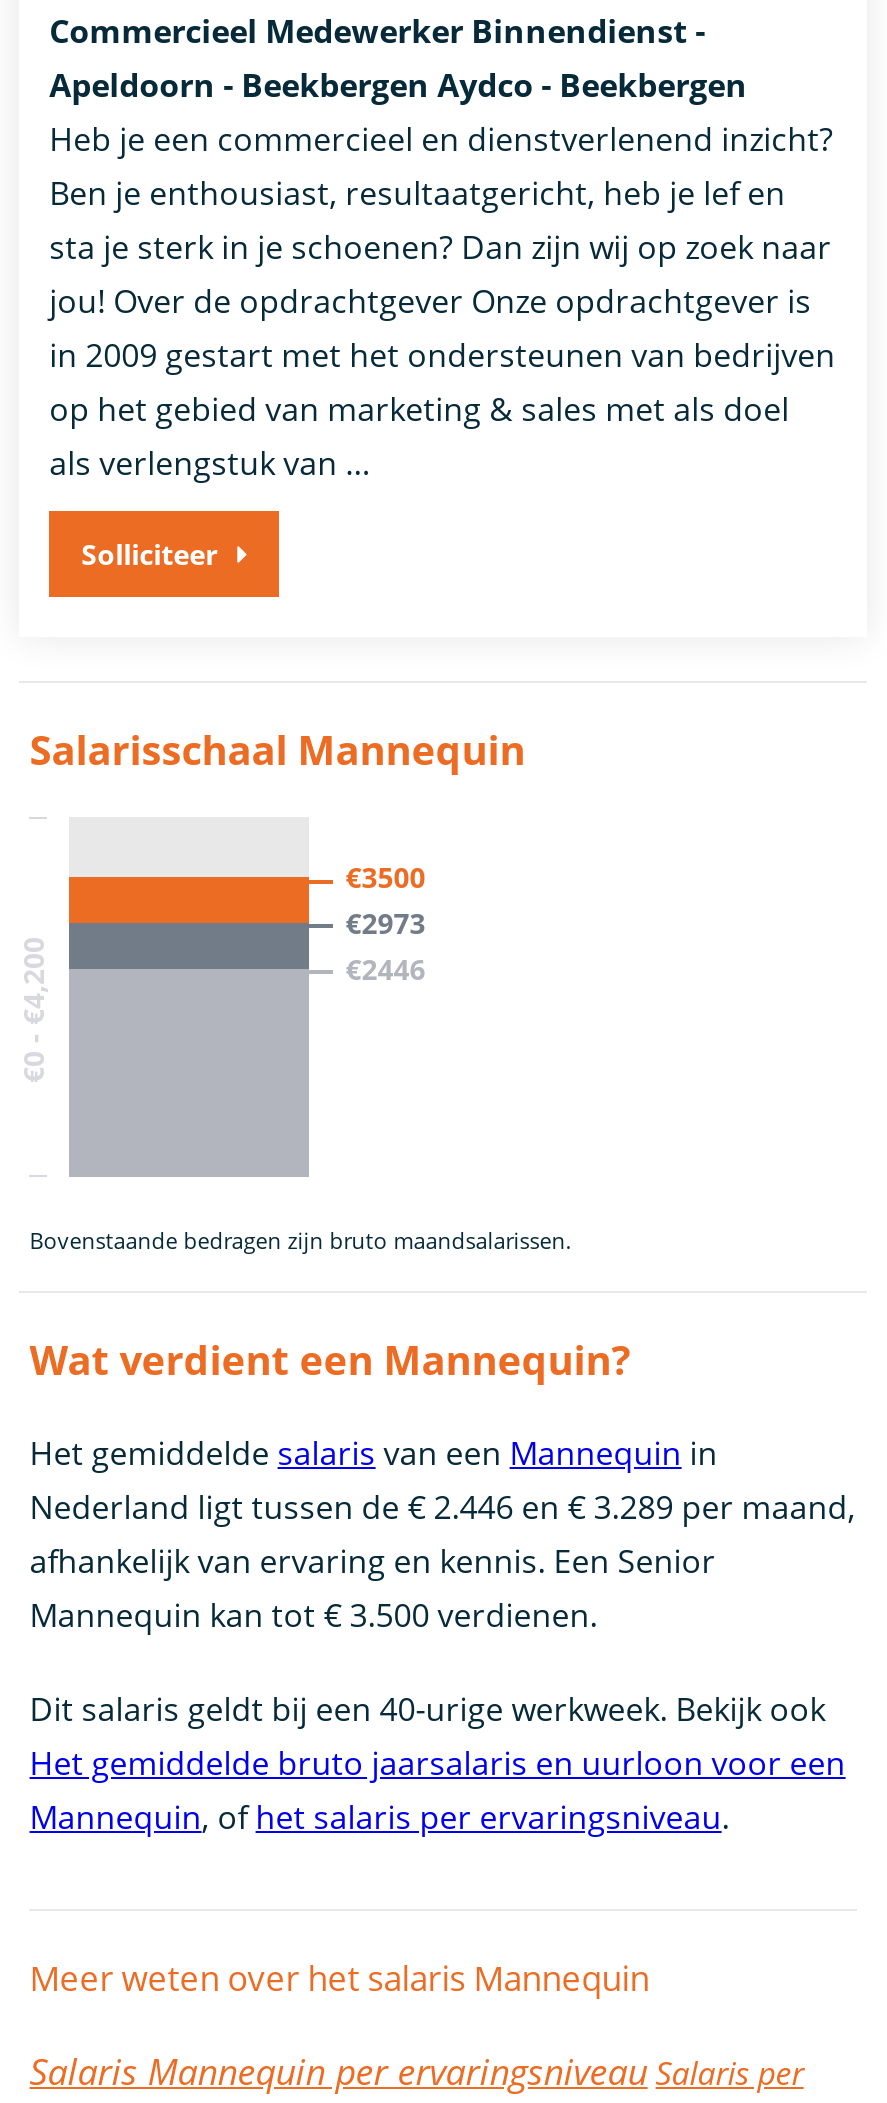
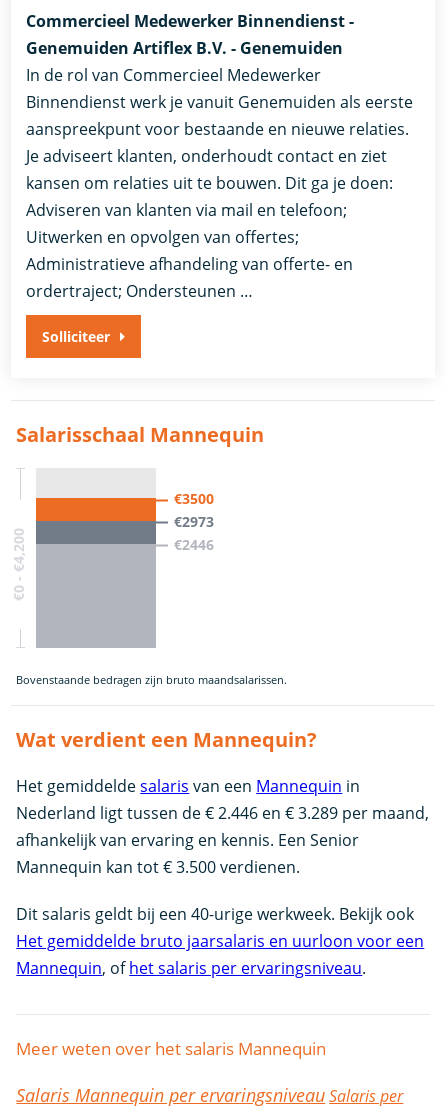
- Apeldoorn - Beekbergen Aydco - Beekbergen
- Heb je een commercieel en dienstverlenend inzicht?
- Ben je enthousiast, resultaatgericht, heb je lef en
- sta je sterk in je schoenen? Dan zijn wij op zoek naar
- jou! Over de opdrachtgever Onze opdrachtgever is
- in 2009 gestart met het ondersteunen van bedrijven
- op het gebied van marketing & sales met als doel
- als verlengstuk van …
+ Genemuiden Artiflex B.V. - Genemuiden
+ In de rol van Commercieel Medewerker
+ Binnendienst werk je vanuit Genemuiden als eerste
+ aanspreekpunt voor bestaande en nieuwe relaties.
+ Je adviseert klanten, onderhoudt contact en ziet
+ kansen om relaties uit te bouwen. Dit ga je doen:
+ Adviseren van klanten via mail en telefoon;
+ Uitwerken en opvolgen van offertes;
+ Administratieve afhandeling van offerte- en
+ ordertraject; Ondersteunen …
